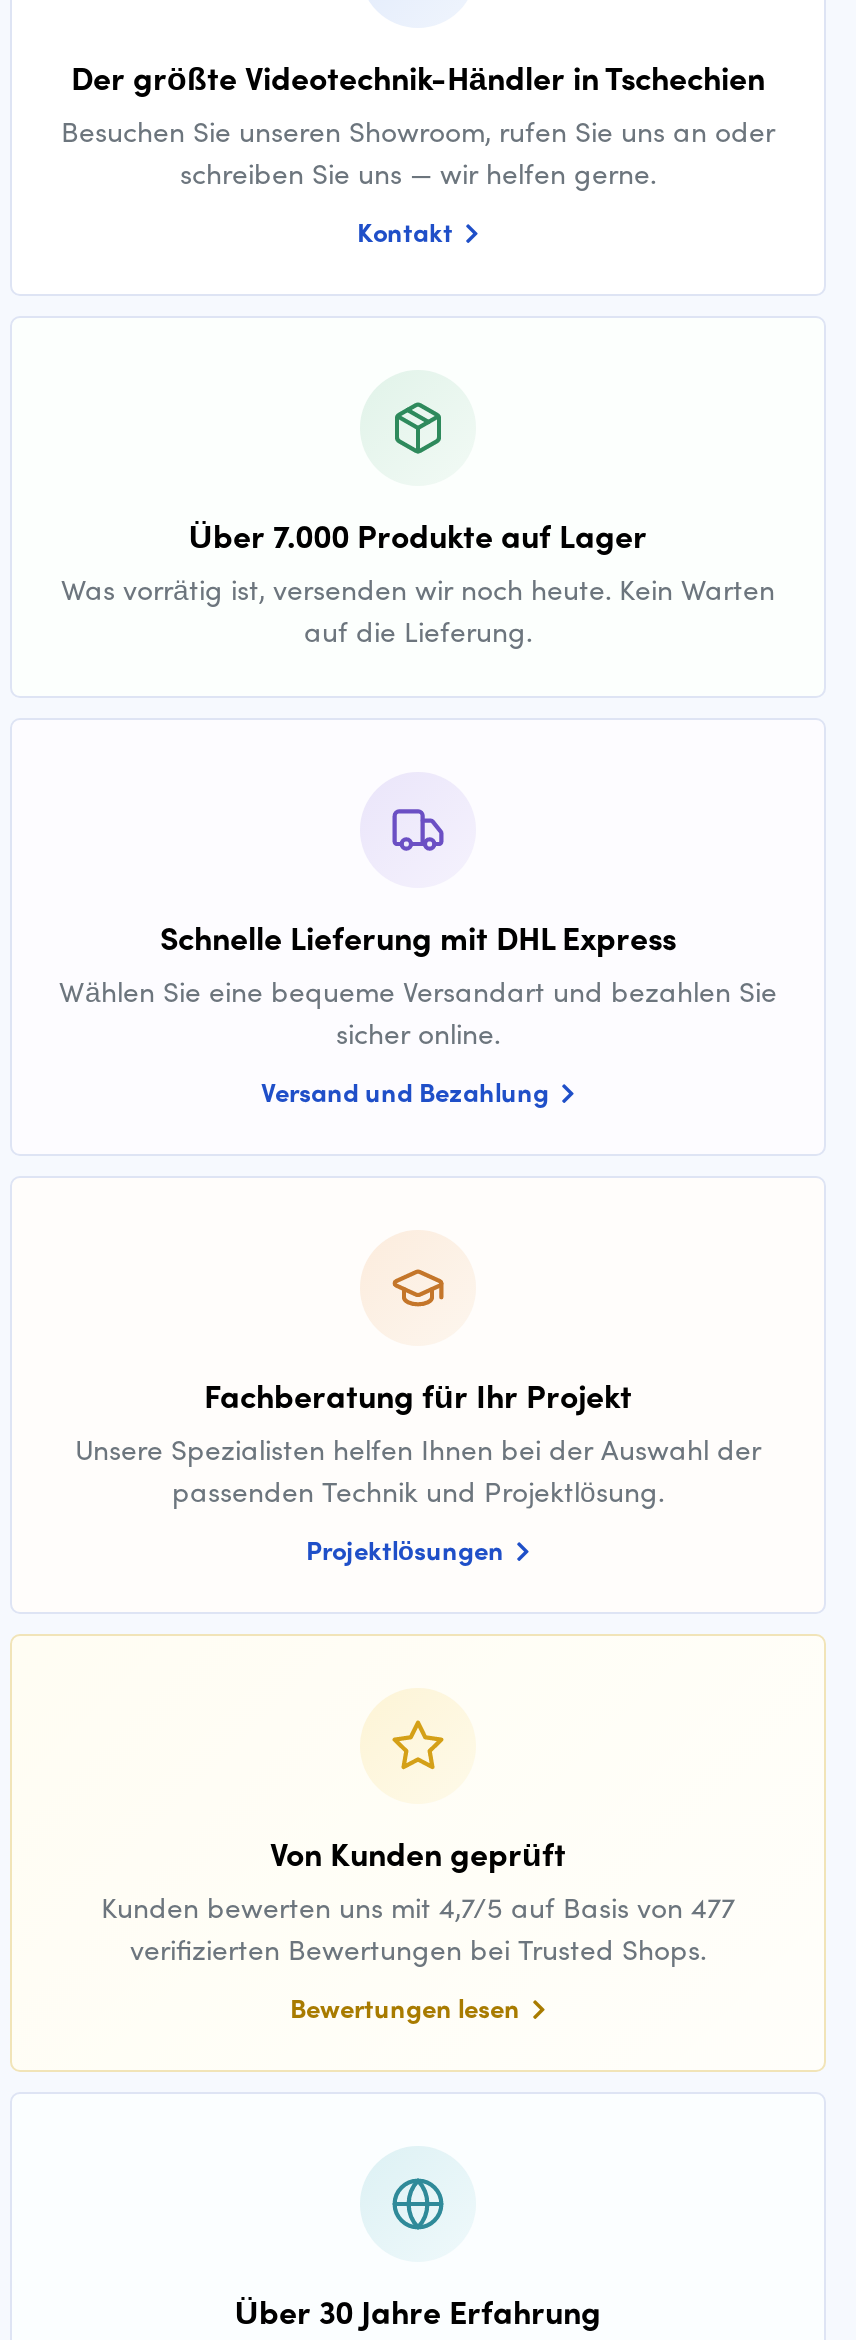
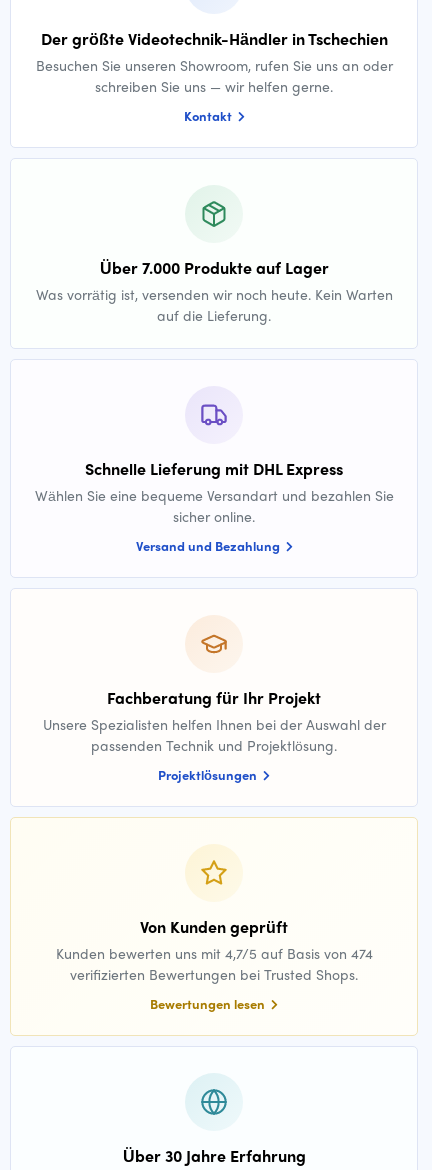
- Kunden bewerten uns mit 4,7/5 auf Basis von 477
+ Kunden bewerten uns mit 4,7/5 auf Basis von 474
